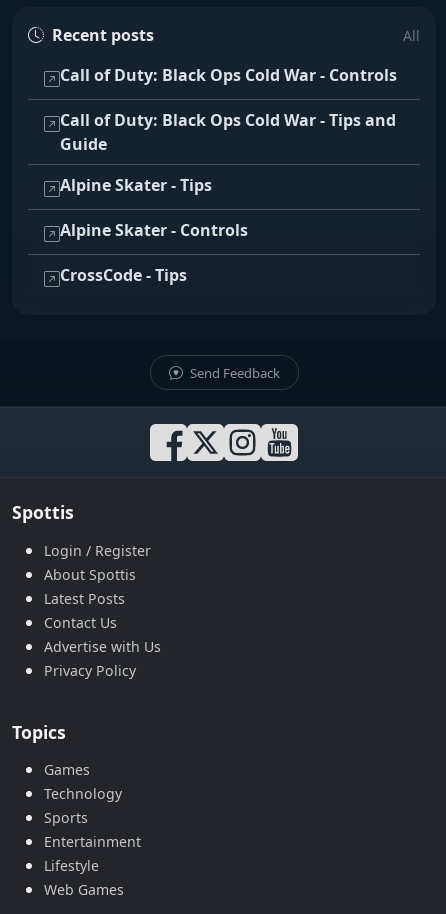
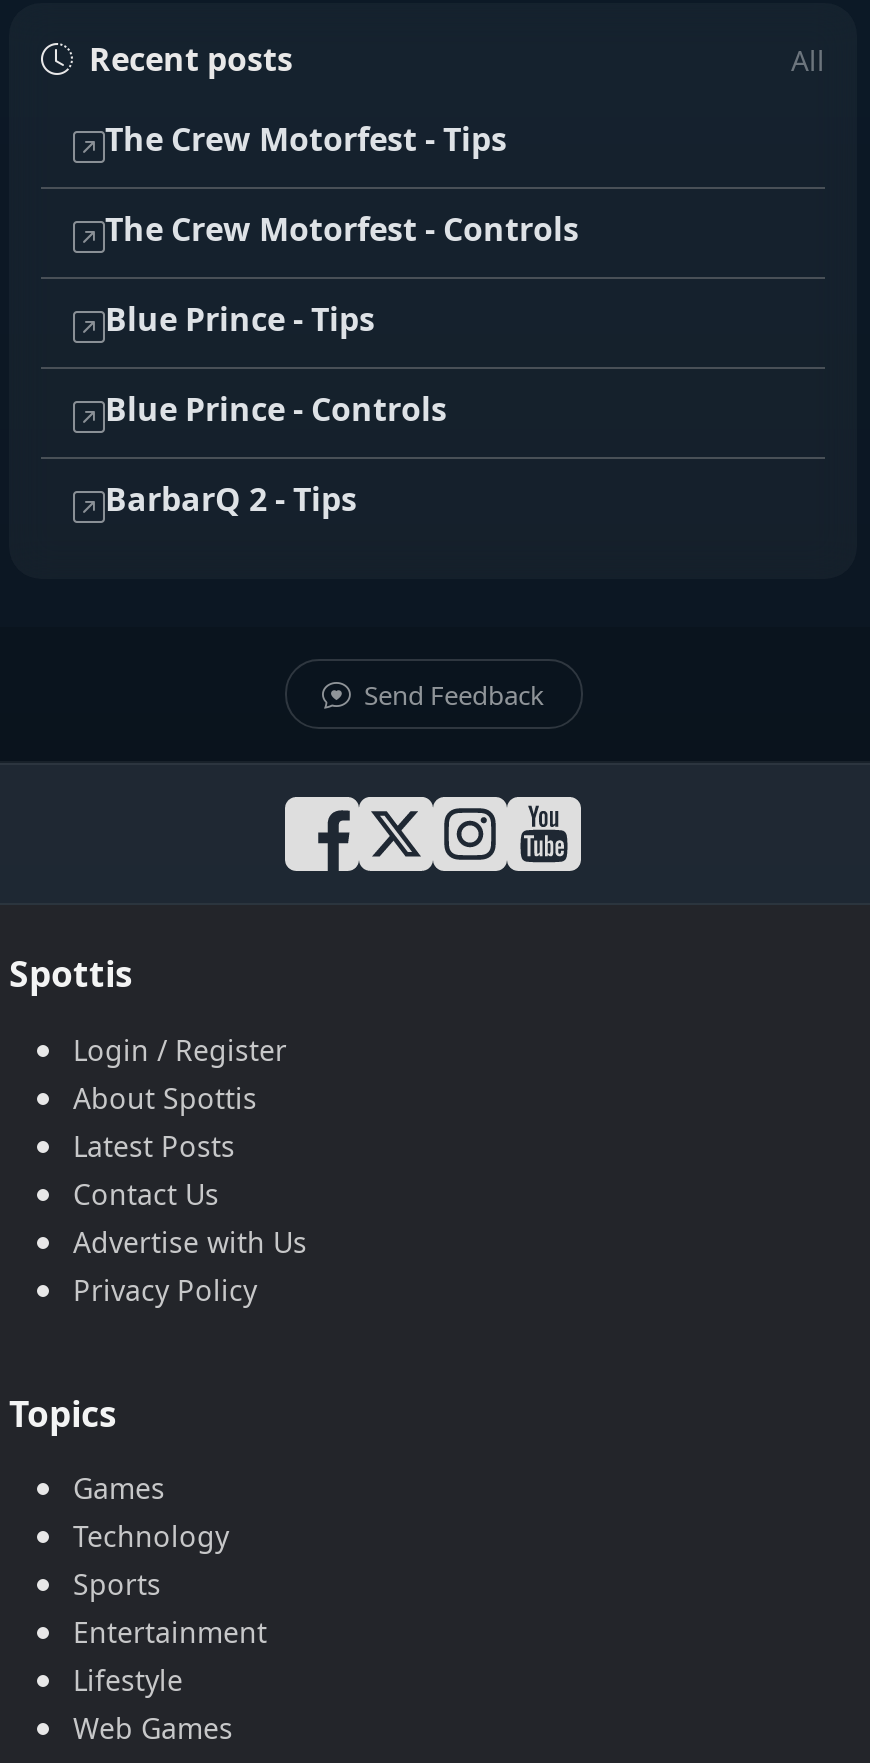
- Call of Duty: Black Ops Cold War - Controls
+ The Crew Motorfest - Tips

- Call of Duty: Black Ops Cold War - Tips and
- Guide
+ The Crew Motorfest - Controls

- Alpine Skater - Tips
+ Blue Prince - Tips

- Alpine Skater - Controls
+ Blue Prince - Controls

- CrossCode - Tips
+ BarbarQ 2 - Tips
